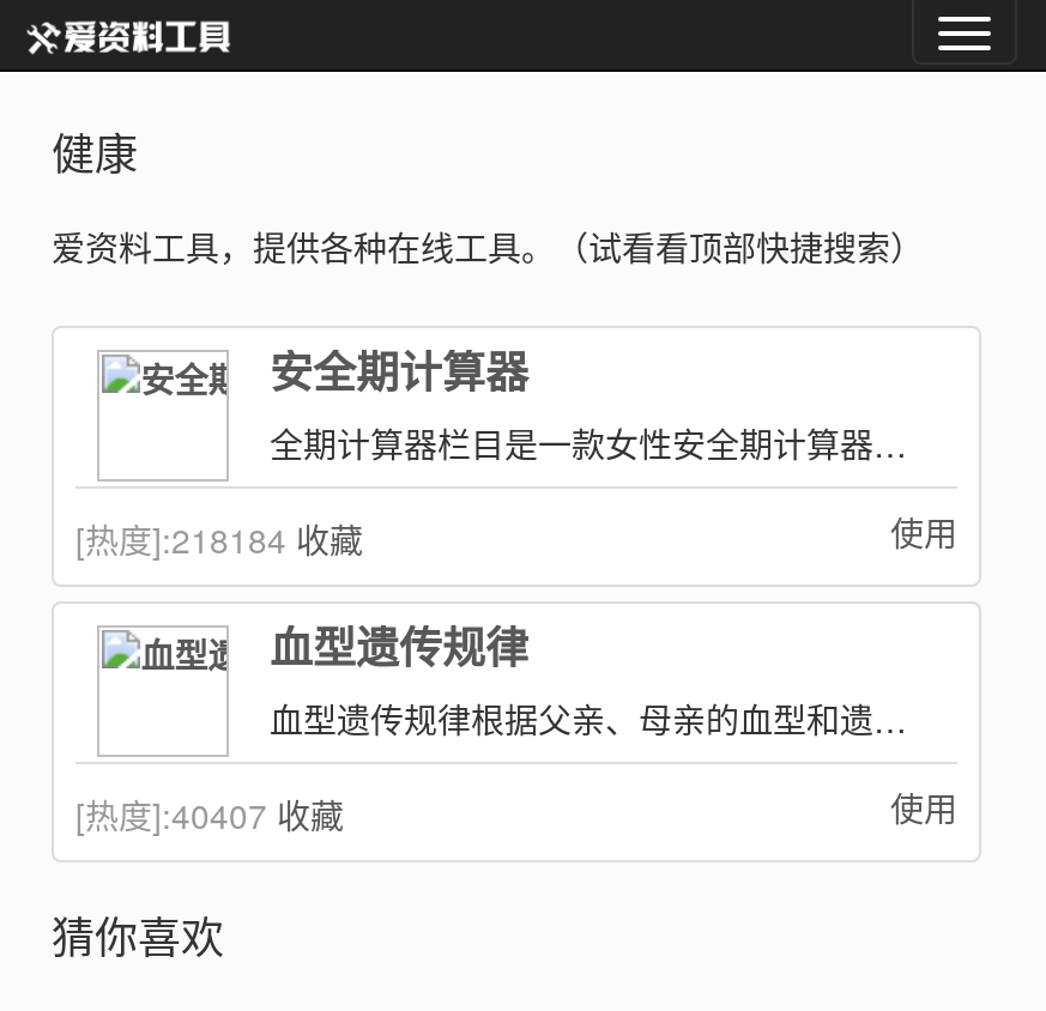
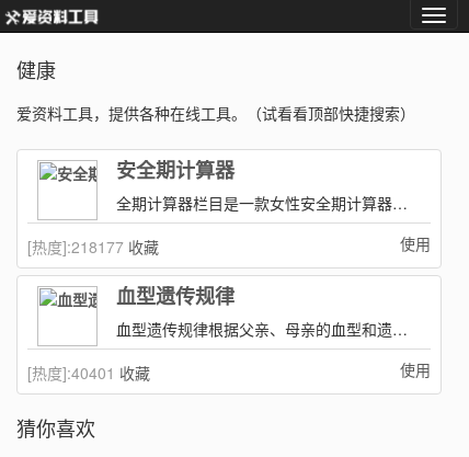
- [热度]:218184收藏
+ [热度]:218177收藏

- [热度]:40407收藏
+ [热度]:40401收藏
